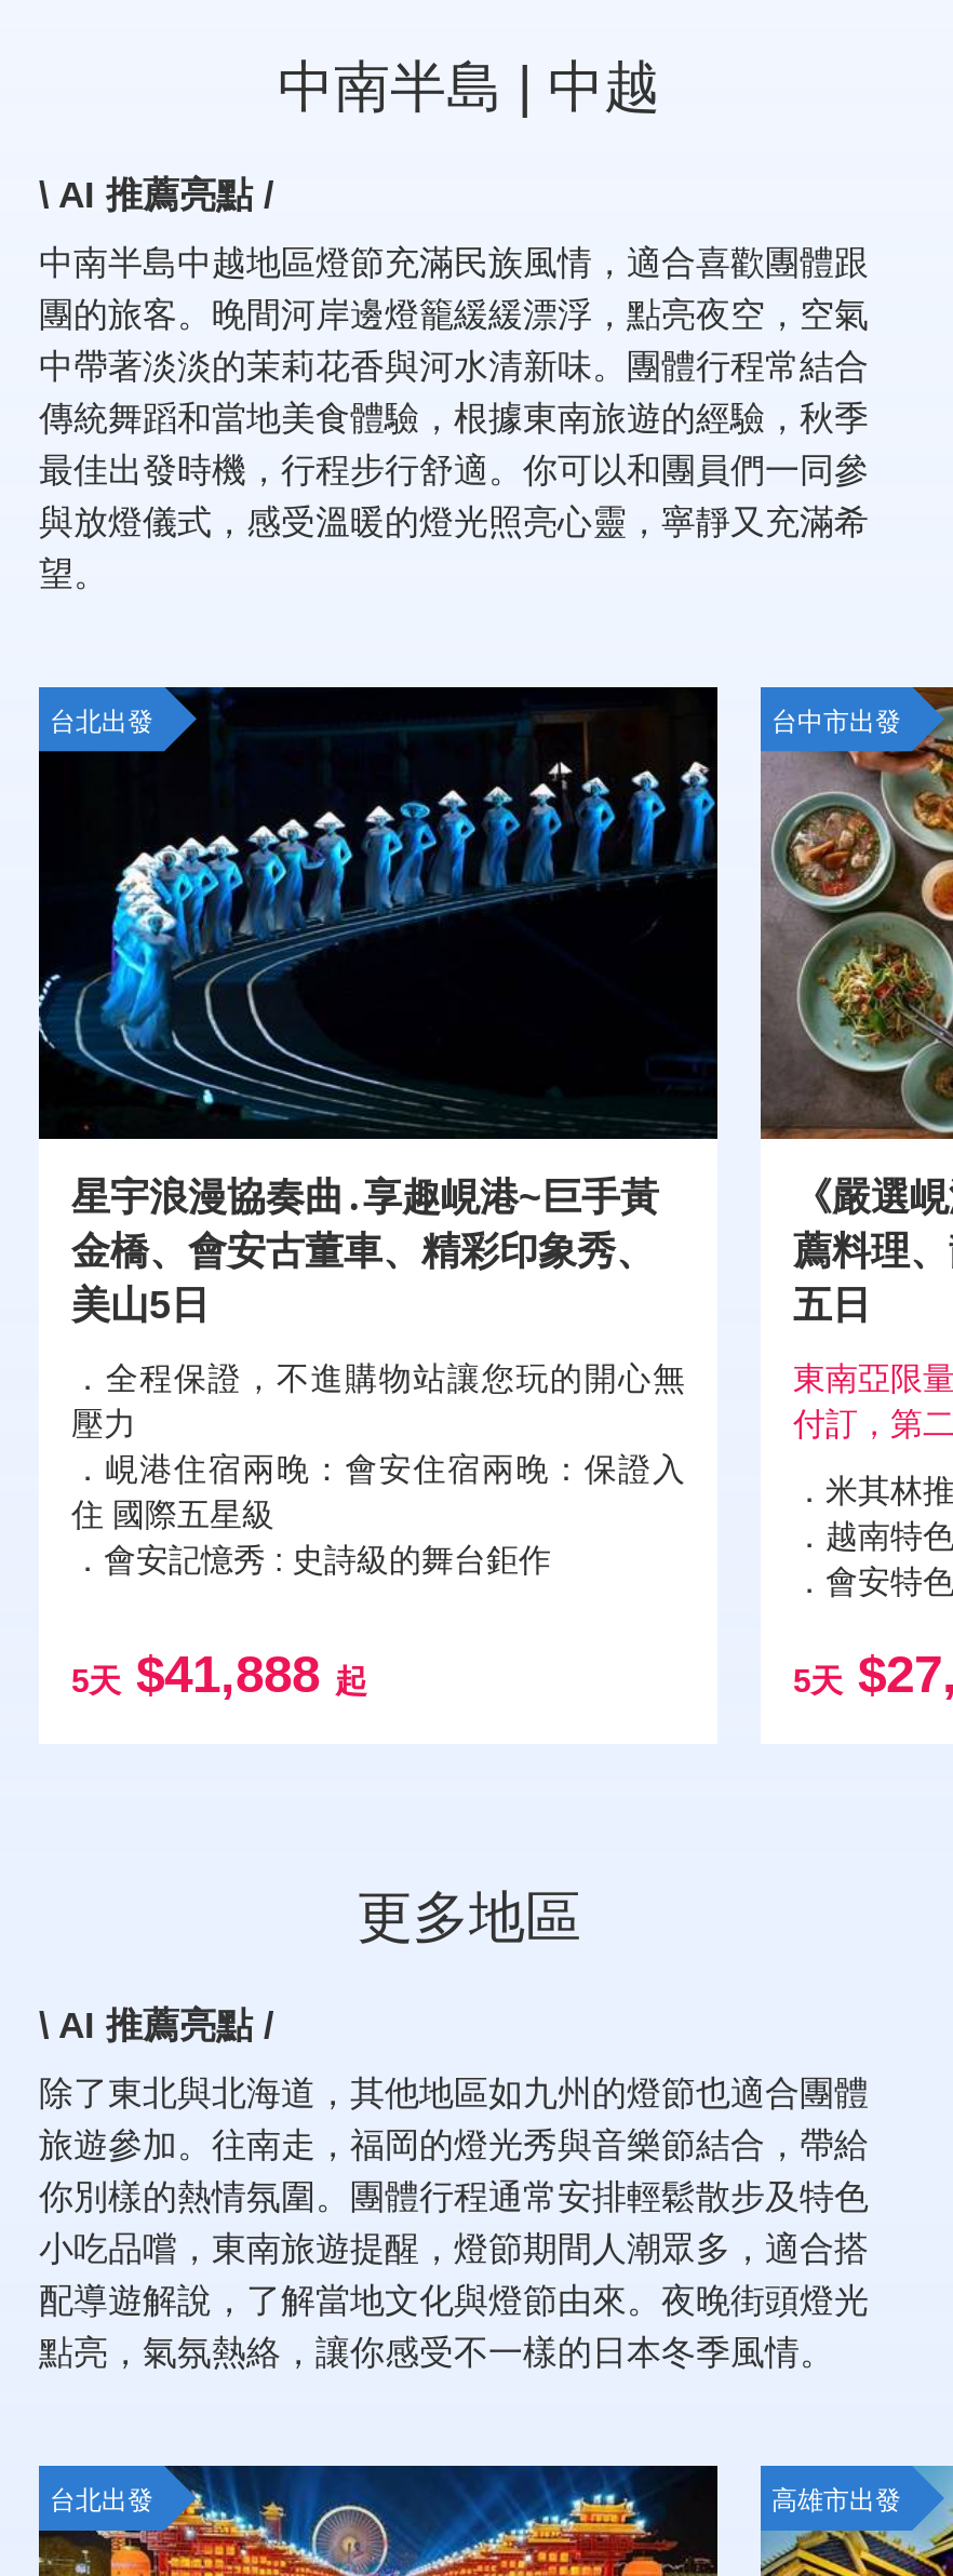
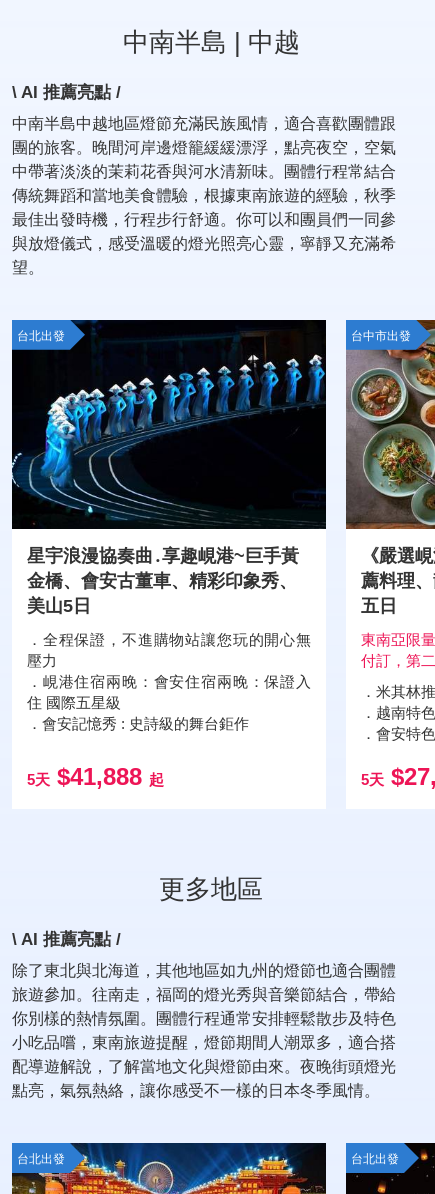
- 高雄市出發
+ 台北出發
